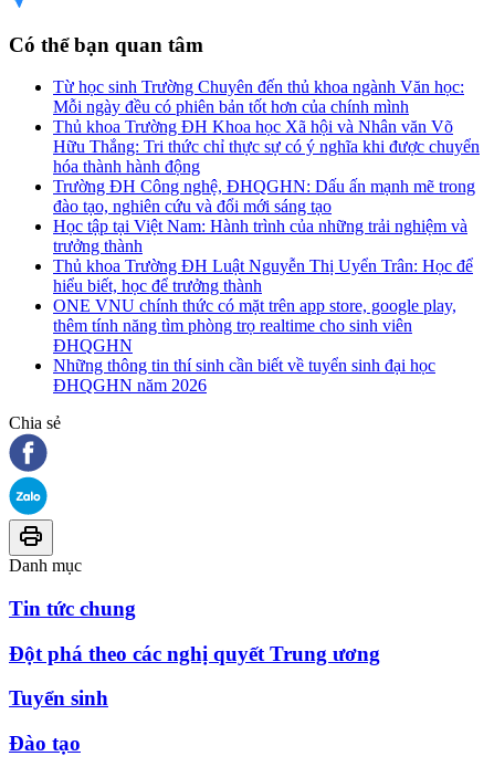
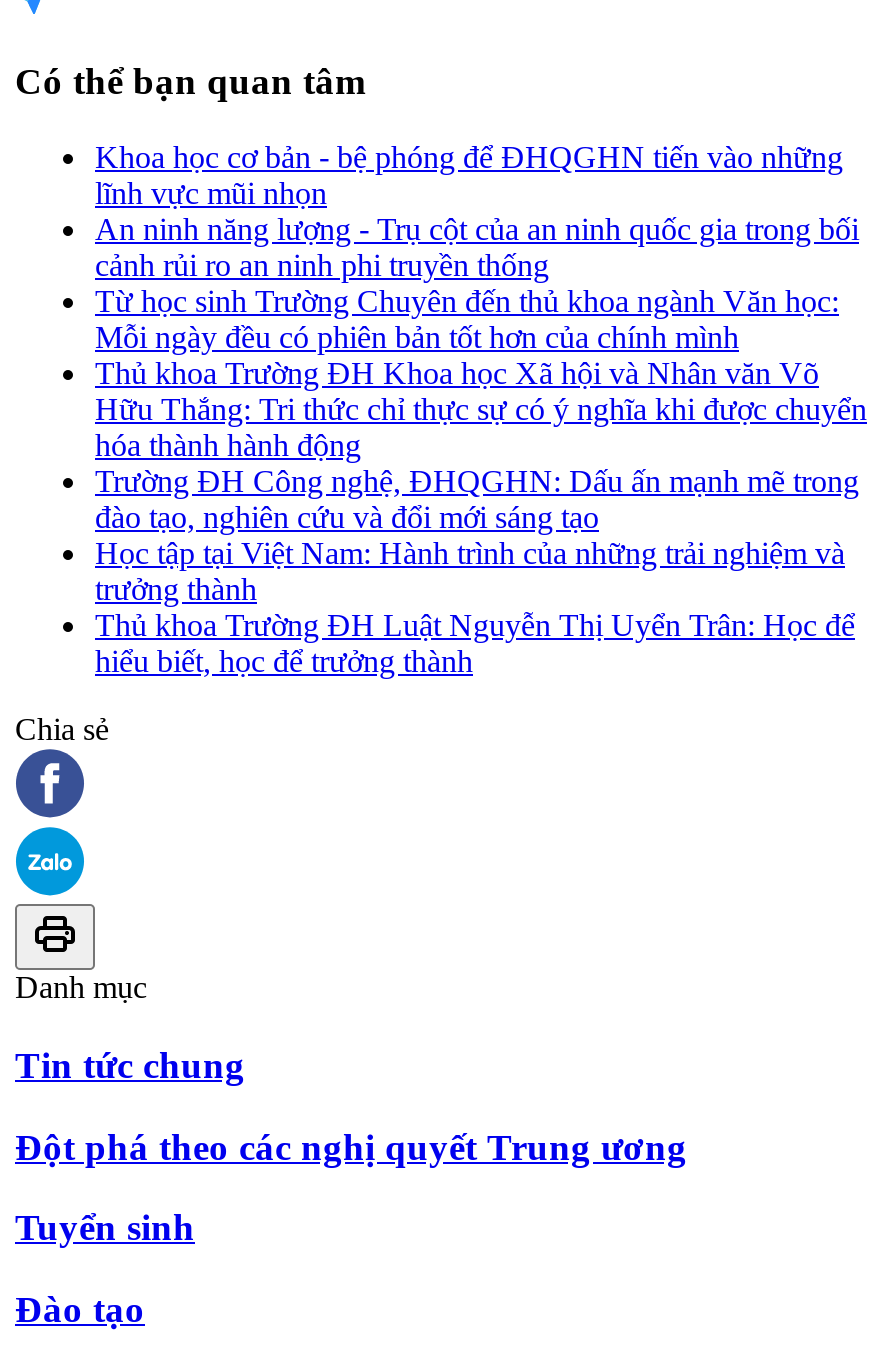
+ Khoa học cơ bản - bệ phóng để ĐHQGHN tiến vào những
+ lĩnh vực mũi nhọn
+ An ninh năng lượng - Trụ cột của an ninh quốc gia trong bối
+ cảnh rủi ro an ninh phi truyền thống

moved down: Từ học sinh Trường Chuyên đến thủ khoa ngành Văn học: | Mỗi ngày đều có phiên bản tốt hơn của chính mình | Thủ khoa Trường ĐH Khoa học Xã hội và Nhân văn Võ | ... | Thủ khoa Trường ĐH Luật Nguyễn Thị Uyển Trân: Học để | hiểu biết, học để trưởng thành

- ONE VNU chính thức có mặt trên app store, google play,
- thêm tính năng tìm phòng trọ realtime cho sinh viên
- ĐHQGHN
- Những thông tin thí sinh cần biết về tuyển sinh đại học
- ĐHQGHN năm 2026
